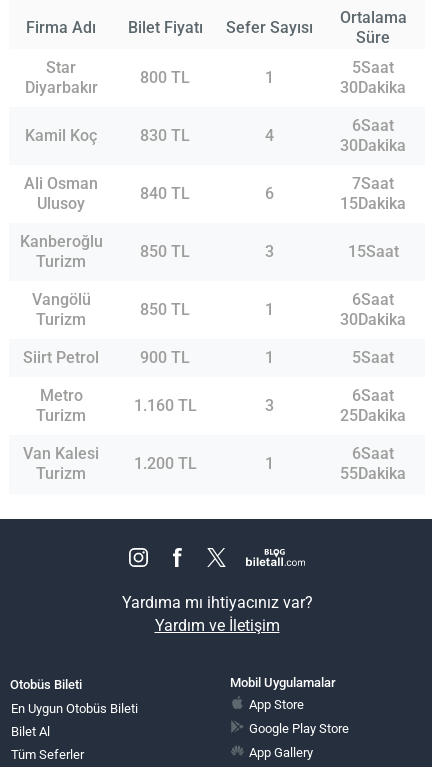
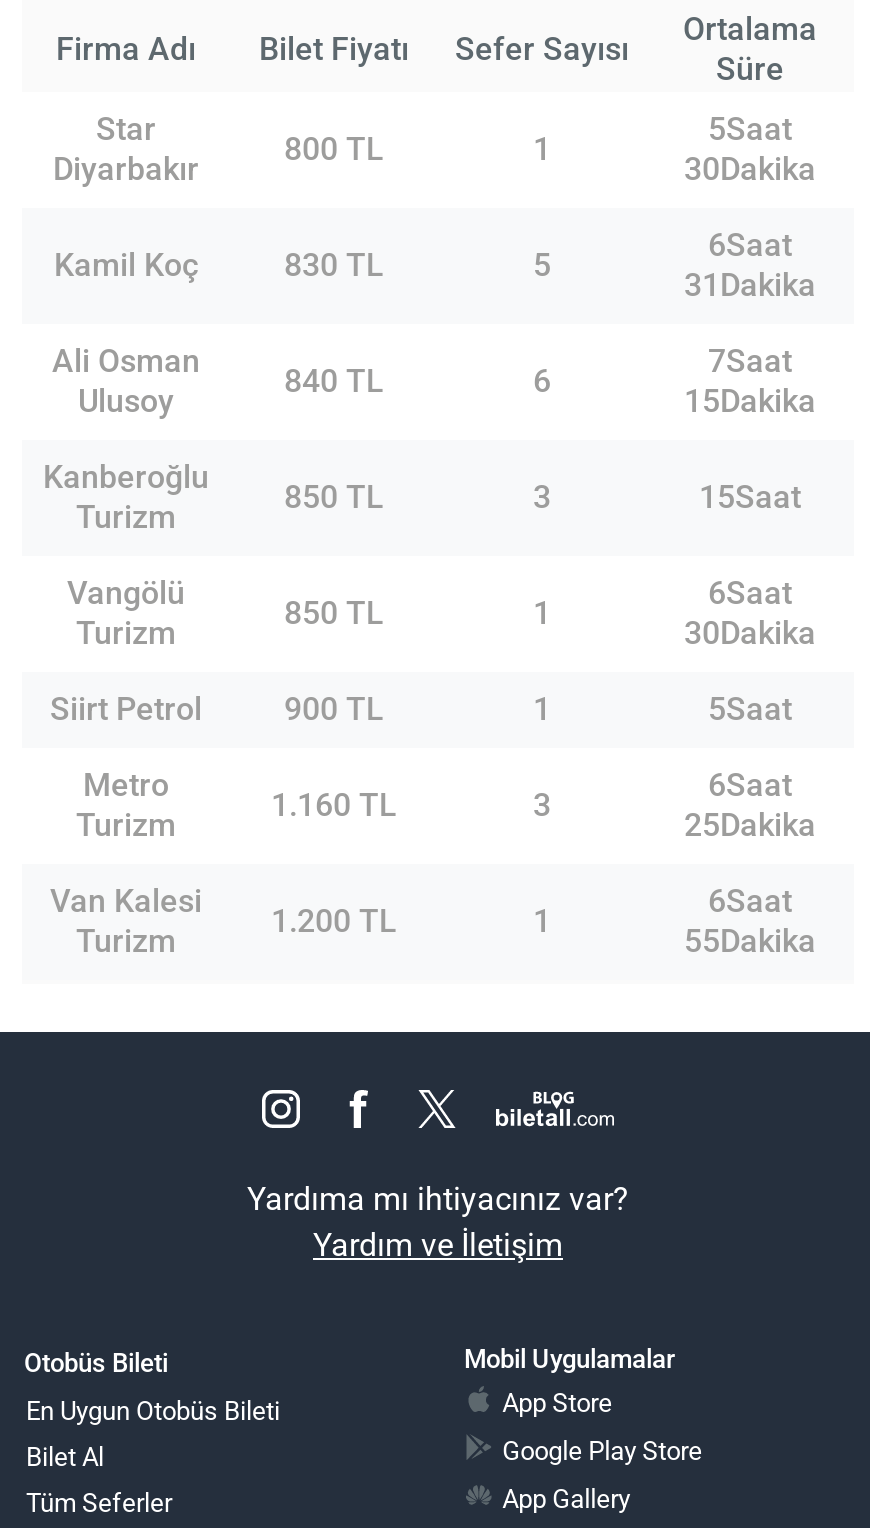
- 4
+ 5

- 30Dakika
+ 31Dakika
